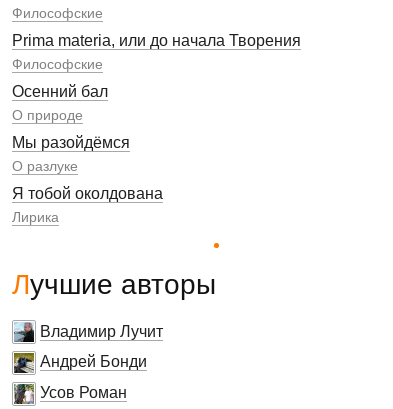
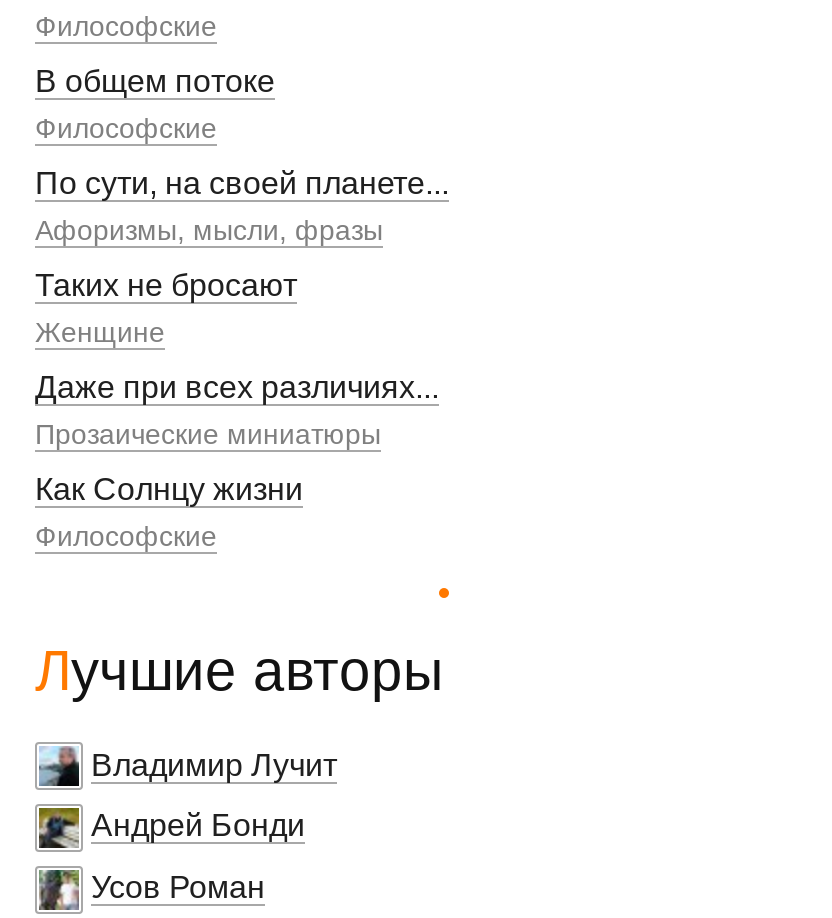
- Prima materia, или до начала Творения
+ В общем потоке

- Осенний бал
- О природе
- Мы разойдёмся
- О разлуке
- Я тобой околдована
- Лирика
+ По сути, на своей планете...
+ Афоризмы, мысли, фразы
+ Таких не бросают
+ Женщине
+ Даже при всех различиях...
+ Прозаические миниатюры
+ Как Солнцу жизни
+ Философские
